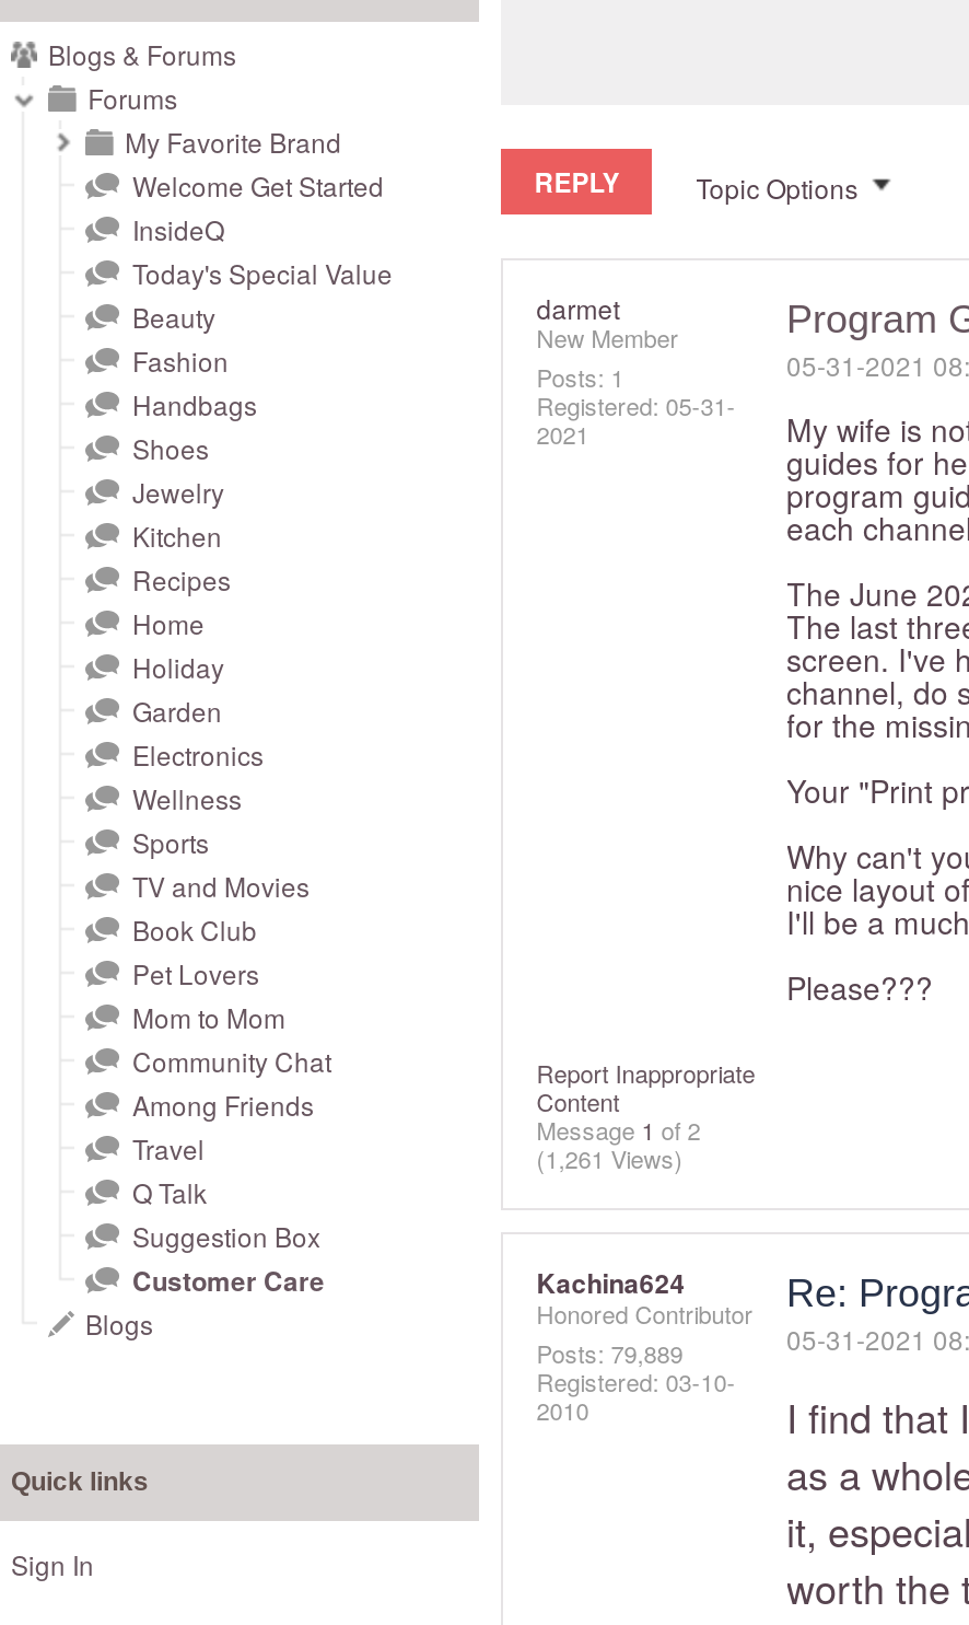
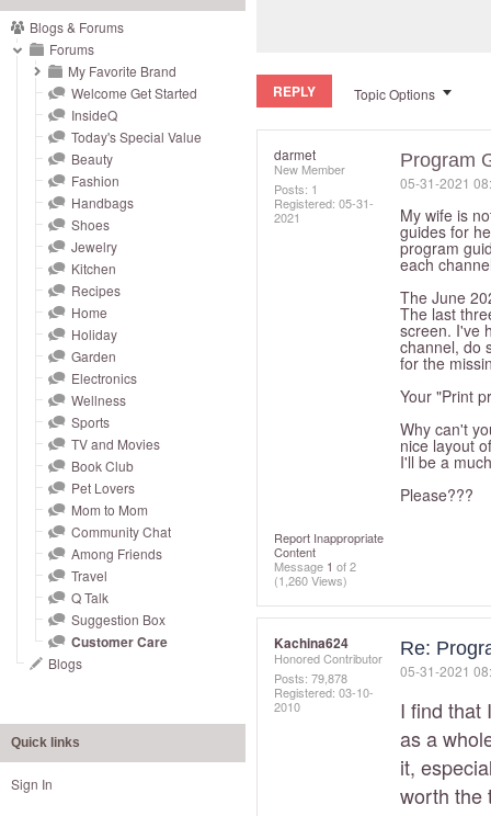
- (1,261 Views)
+ (1,260 Views)

- Posts: 79,889
+ Posts: 79,878
